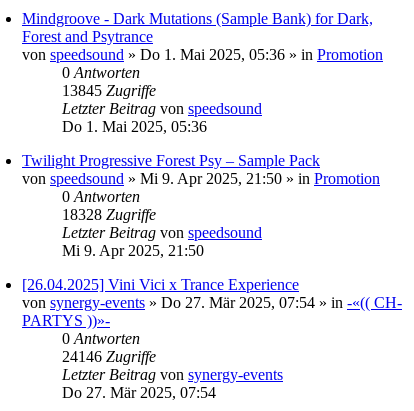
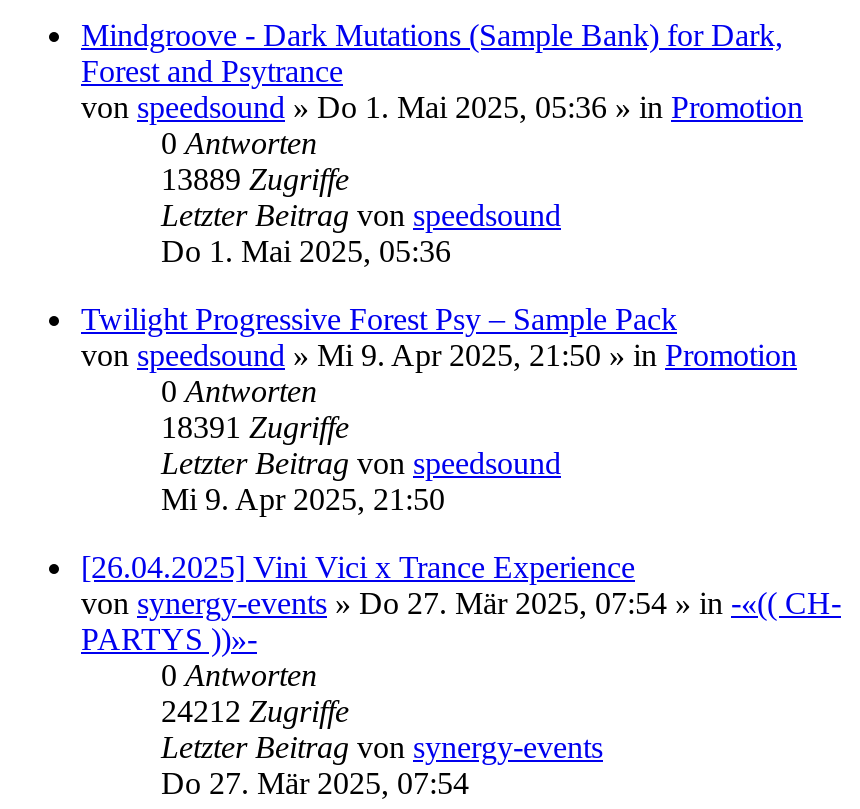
- 13845 Zugriffe
+ 13889 Zugriffe

- 18328 Zugriffe
+ 18391 Zugriffe

- 24146 Zugriffe
+ 24212 Zugriffe
